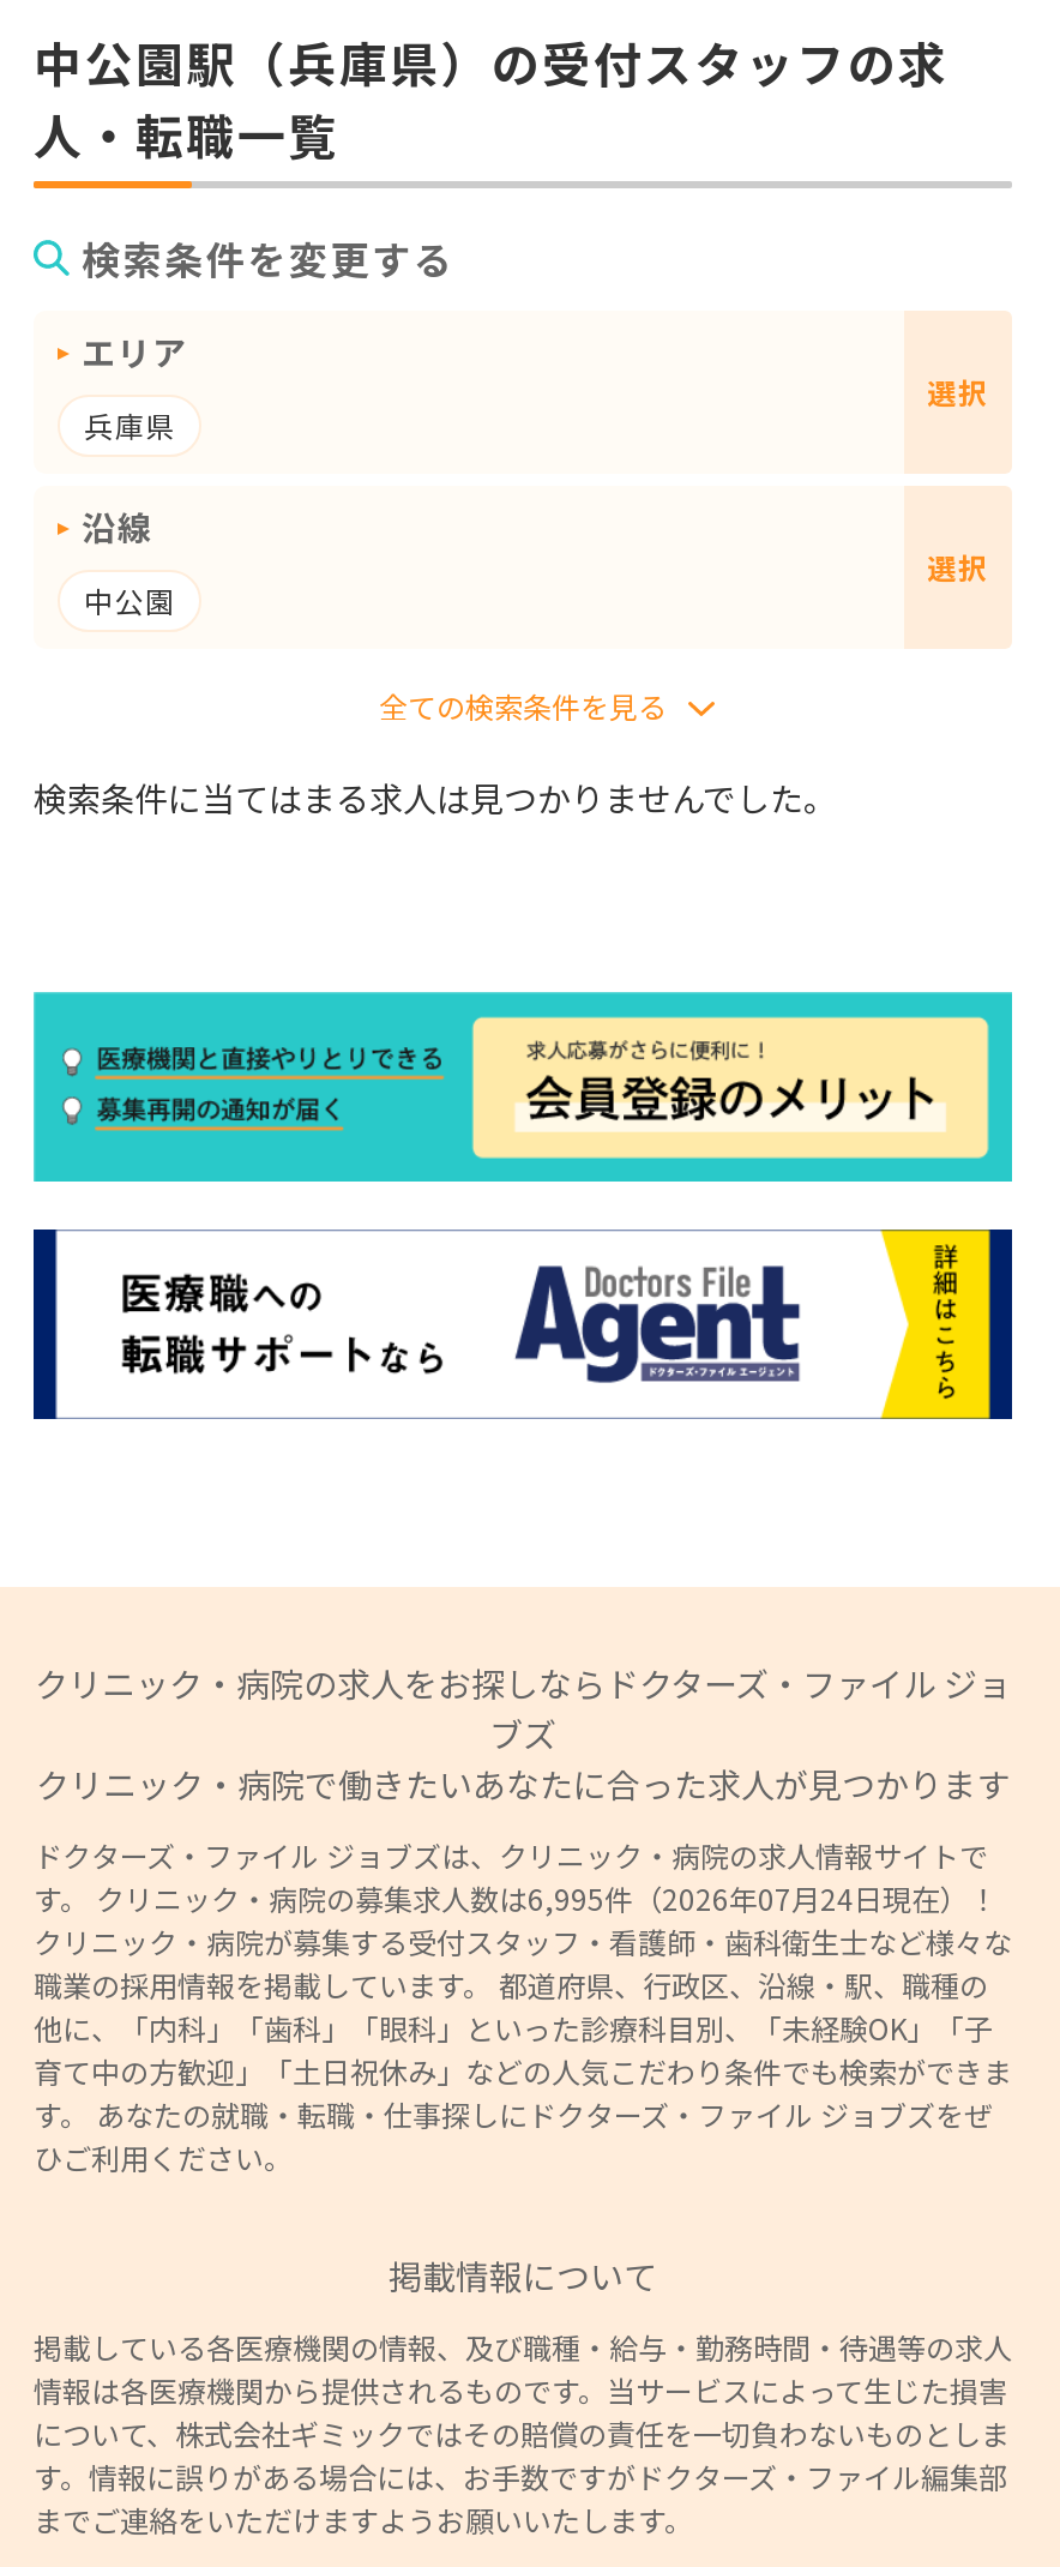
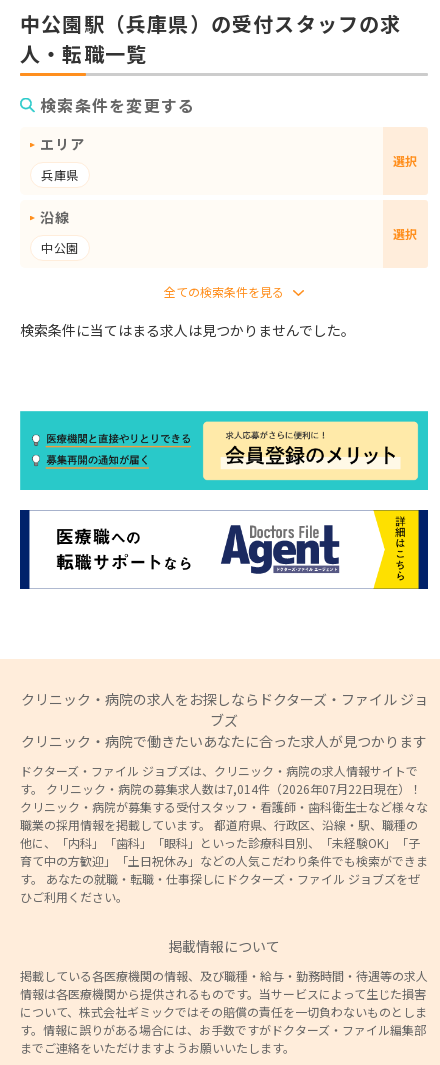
- す。 クリニック・病院の募集求人数は6,995件（2026年07月24日現在）！
+ す。 クリニック・病院の募集求人数は7,014件（2026年07月22日現在）！
